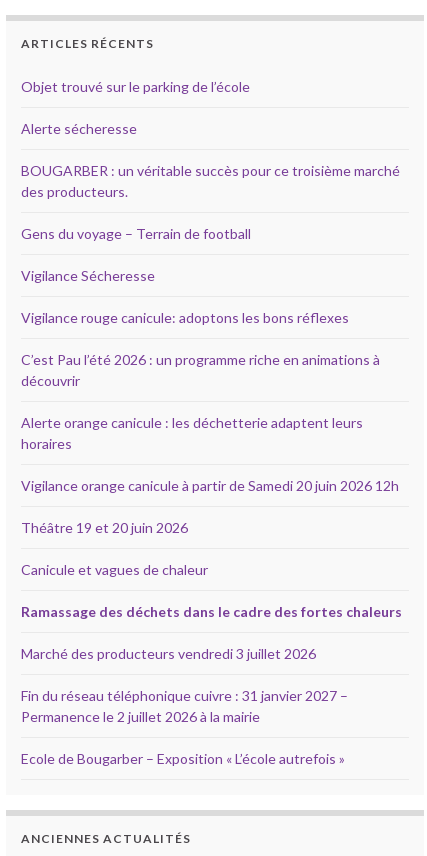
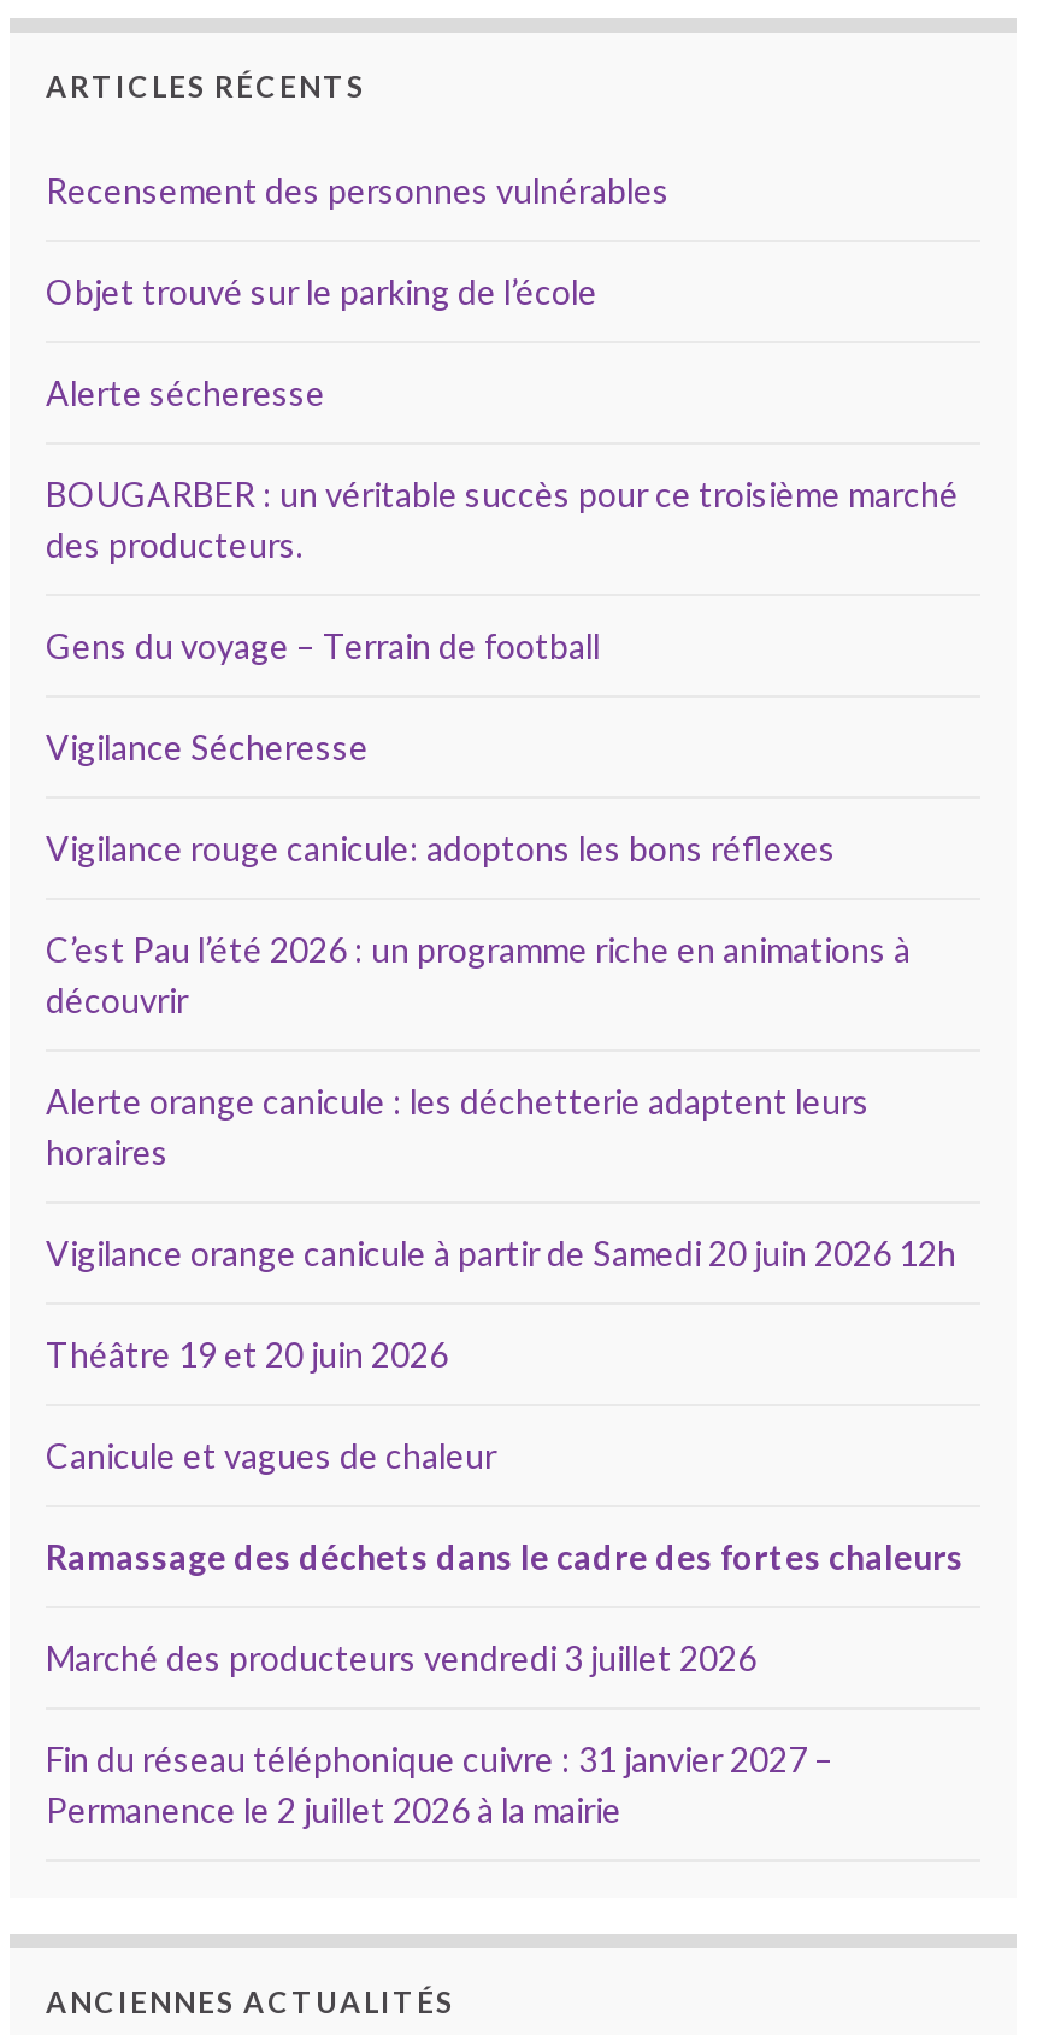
+ Recensement des personnes vulnérables

moved down: Objet trouvé sur le parking de l’école | Alerte sécheresse | BOUGARBER : un véritable succès pour ce troisième marché | ... | Fin du réseau téléphonique cuivre : 31 janvier 2027 – | Permanence le 2 juillet 2026 à la mairie

- Ecole de Bougarber – Exposition « L’école autrefois »
